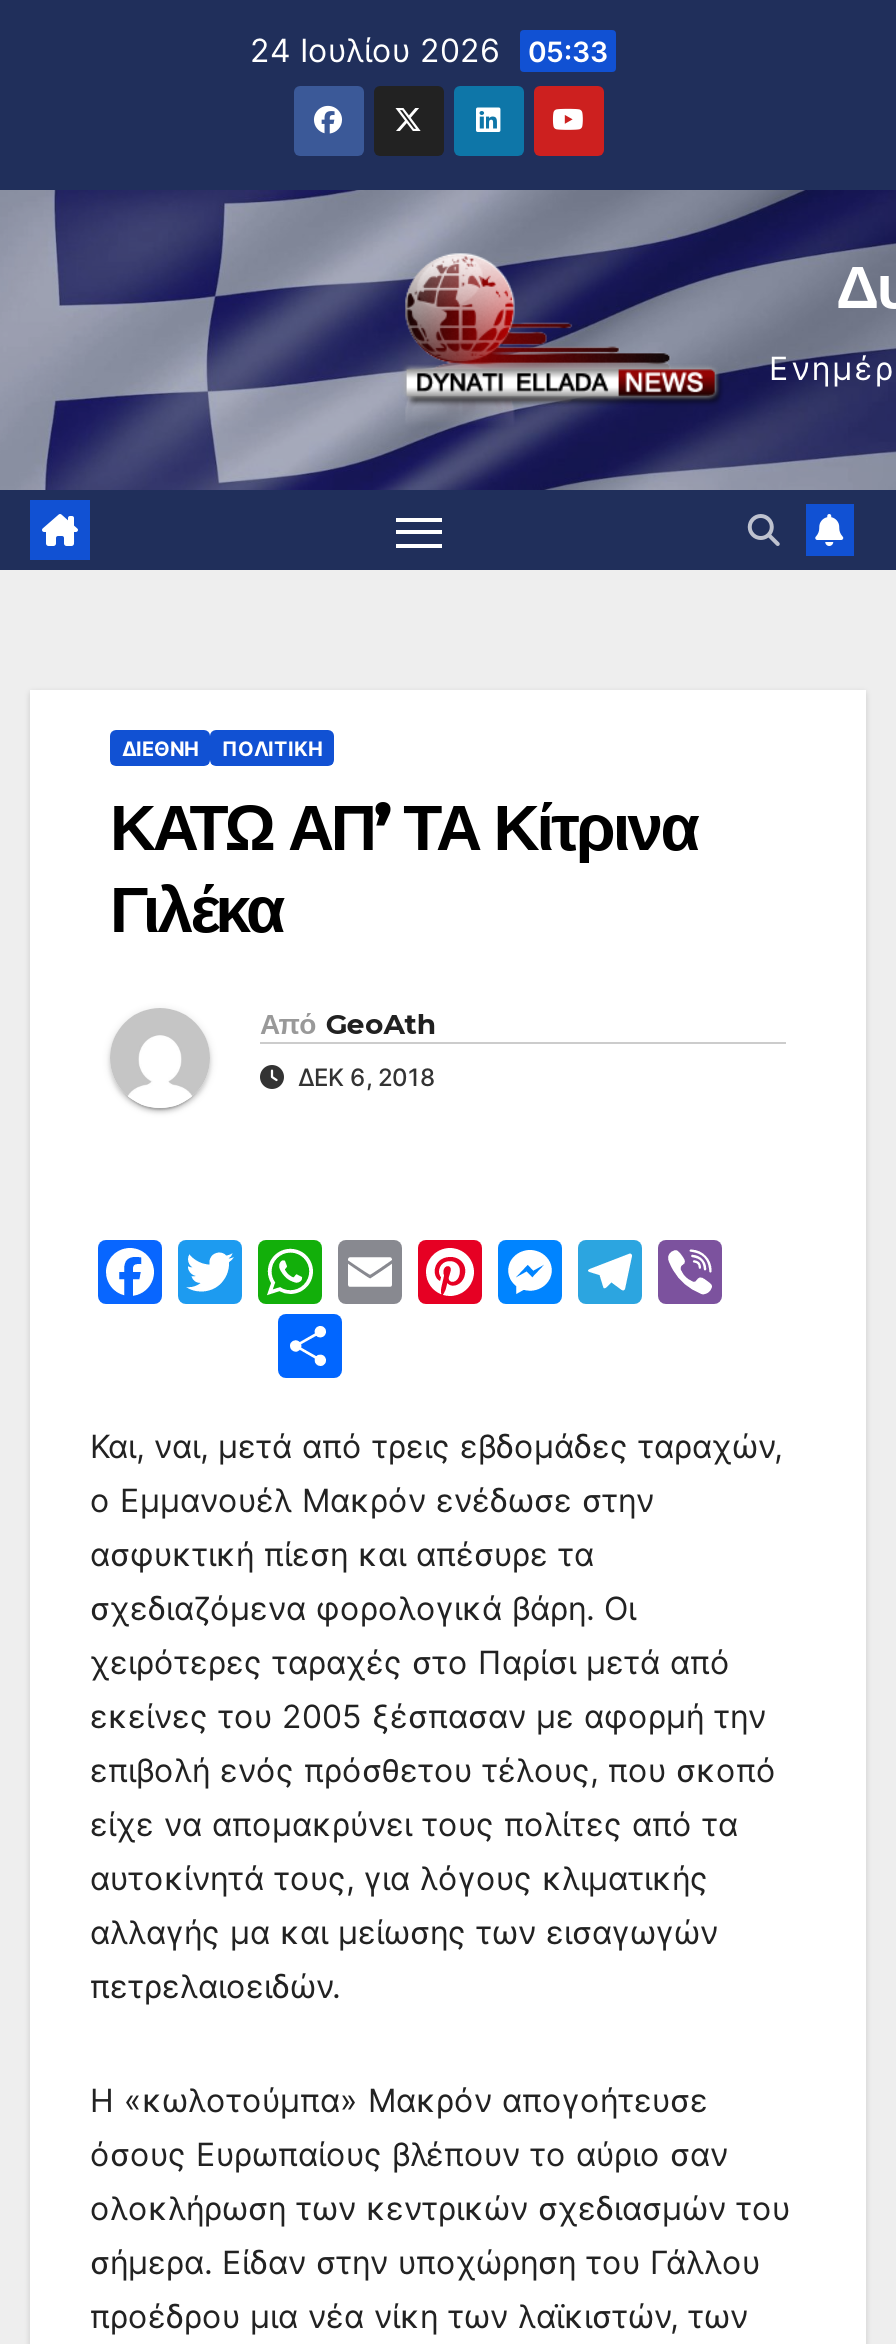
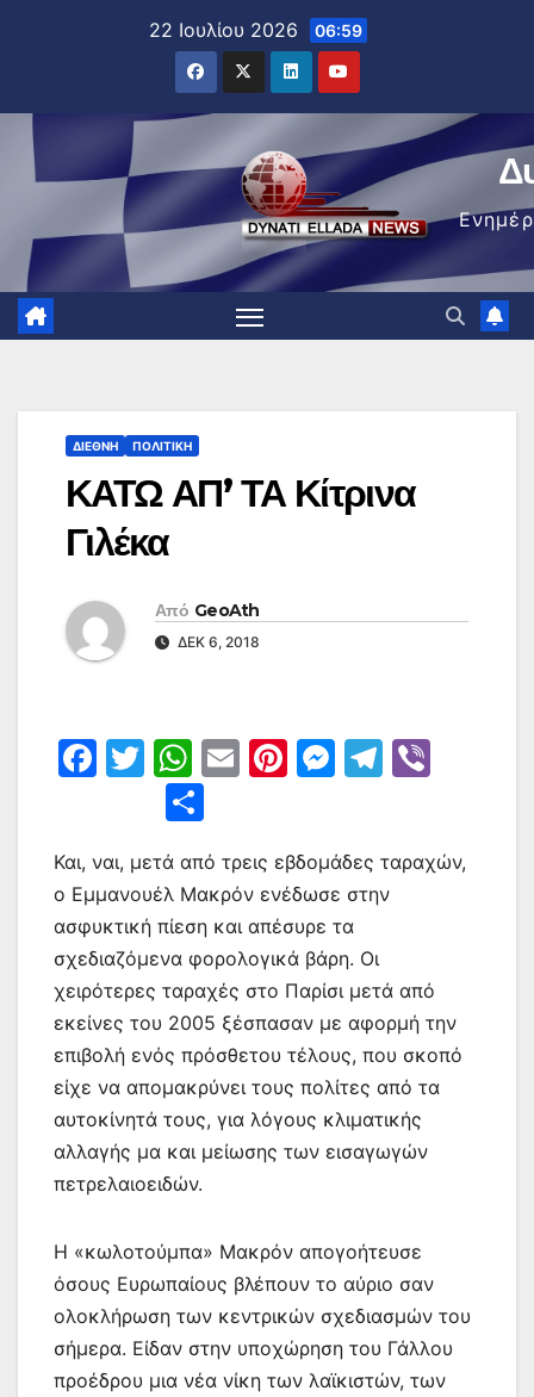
- 24 Ιουλίου 2026 05:33
+ 22 Ιουλίου 2026 06:59
